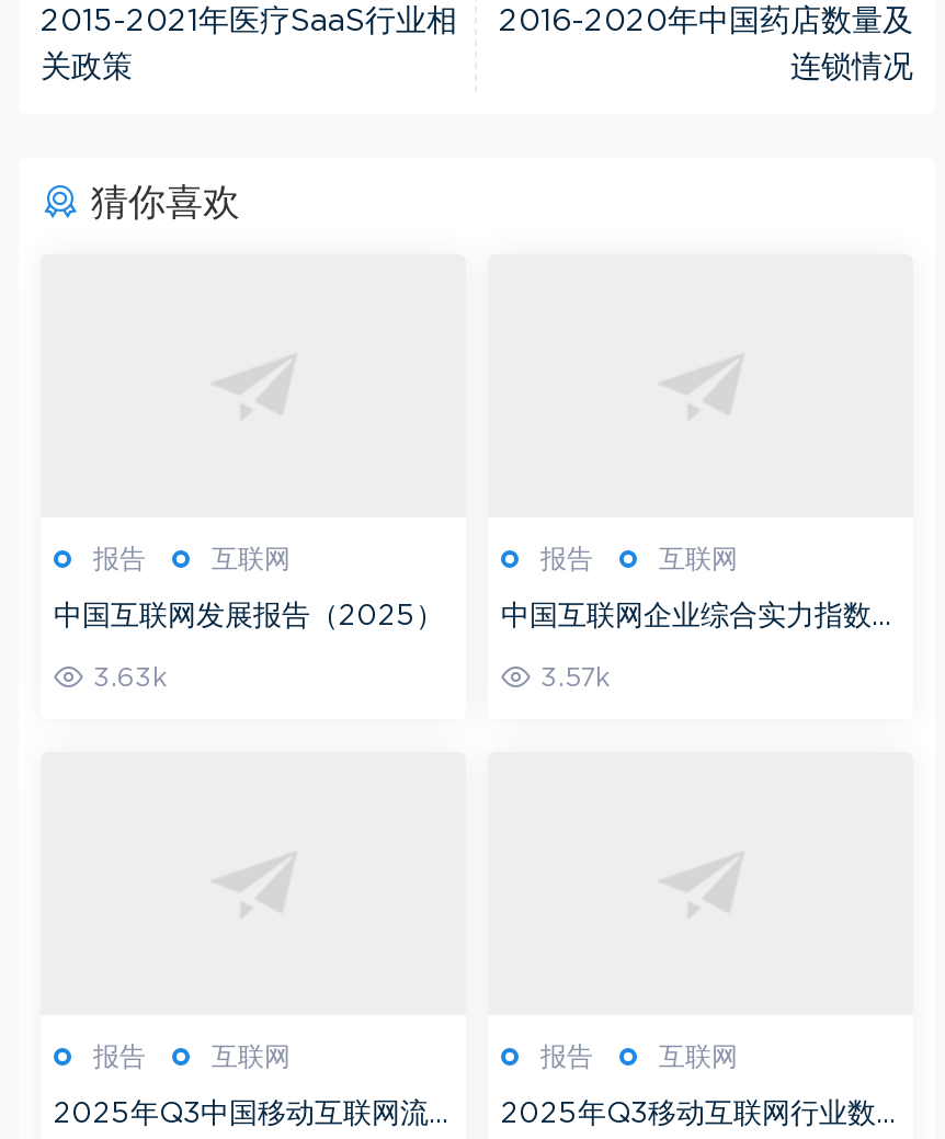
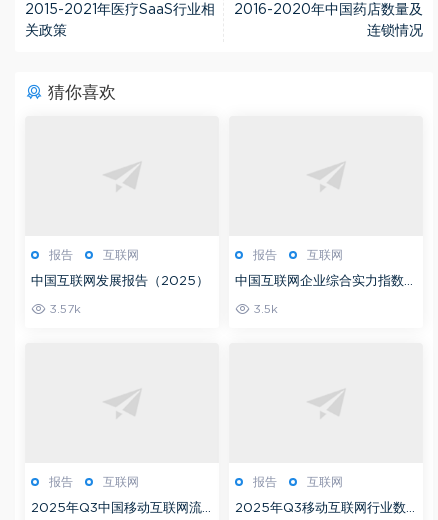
- 3.63k
+ 3.57k

- 3.57k
+ 3.5k
